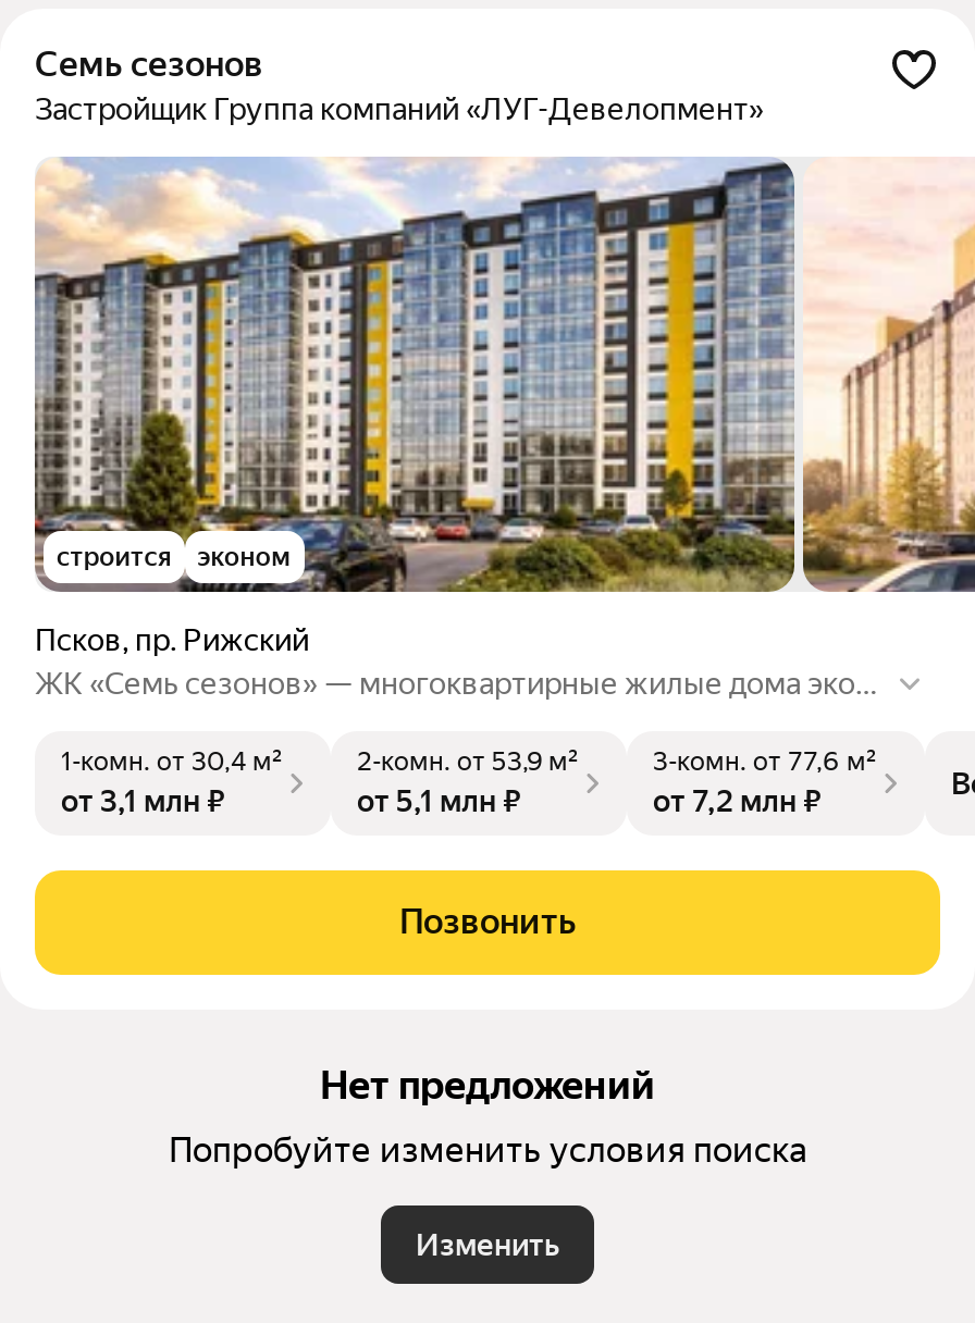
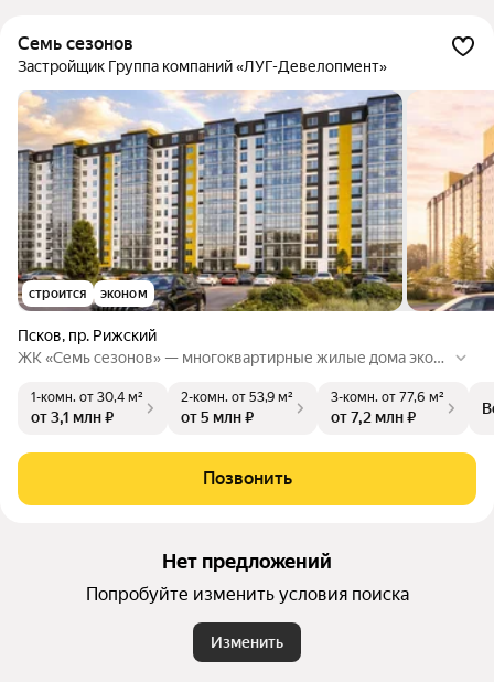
- от 5,1 млн ₽
+ от 5 млн ₽
